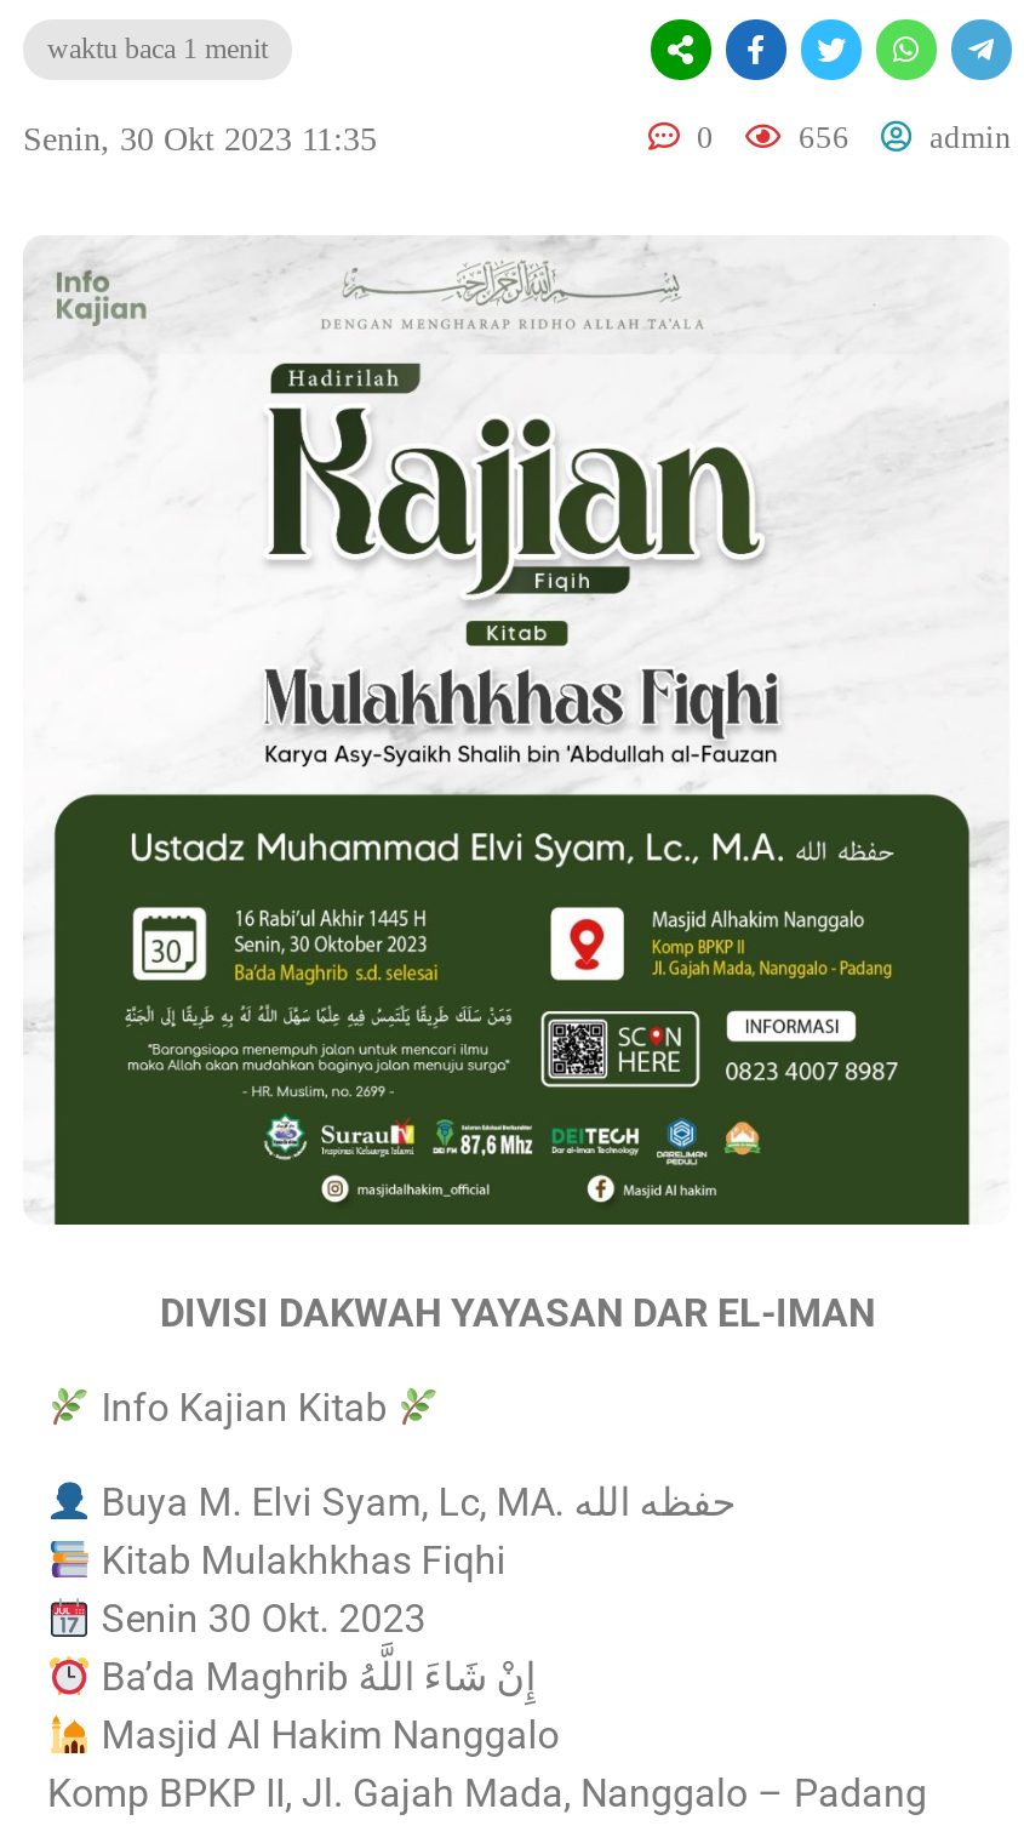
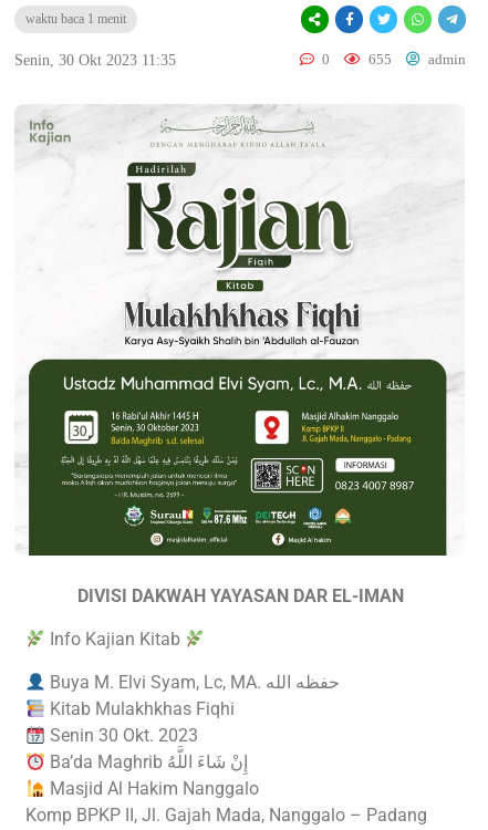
- 0 656 admin
+ 0 655 admin
